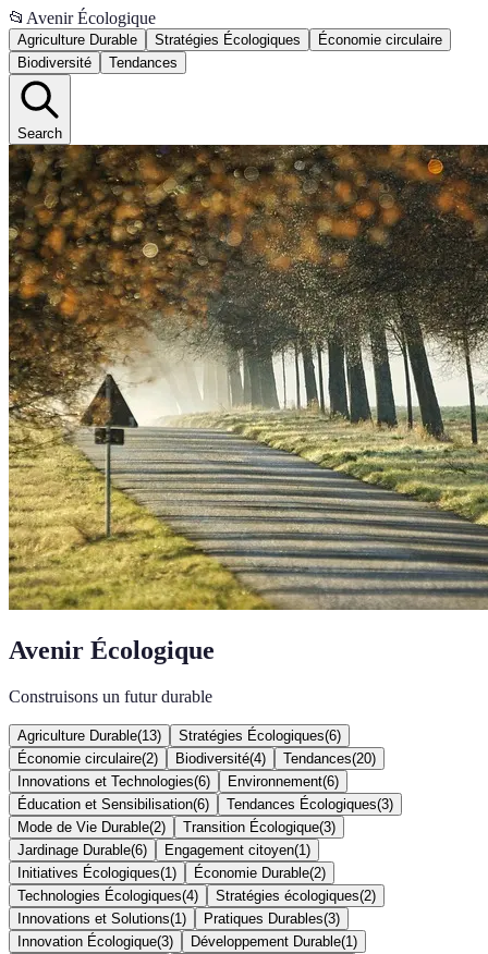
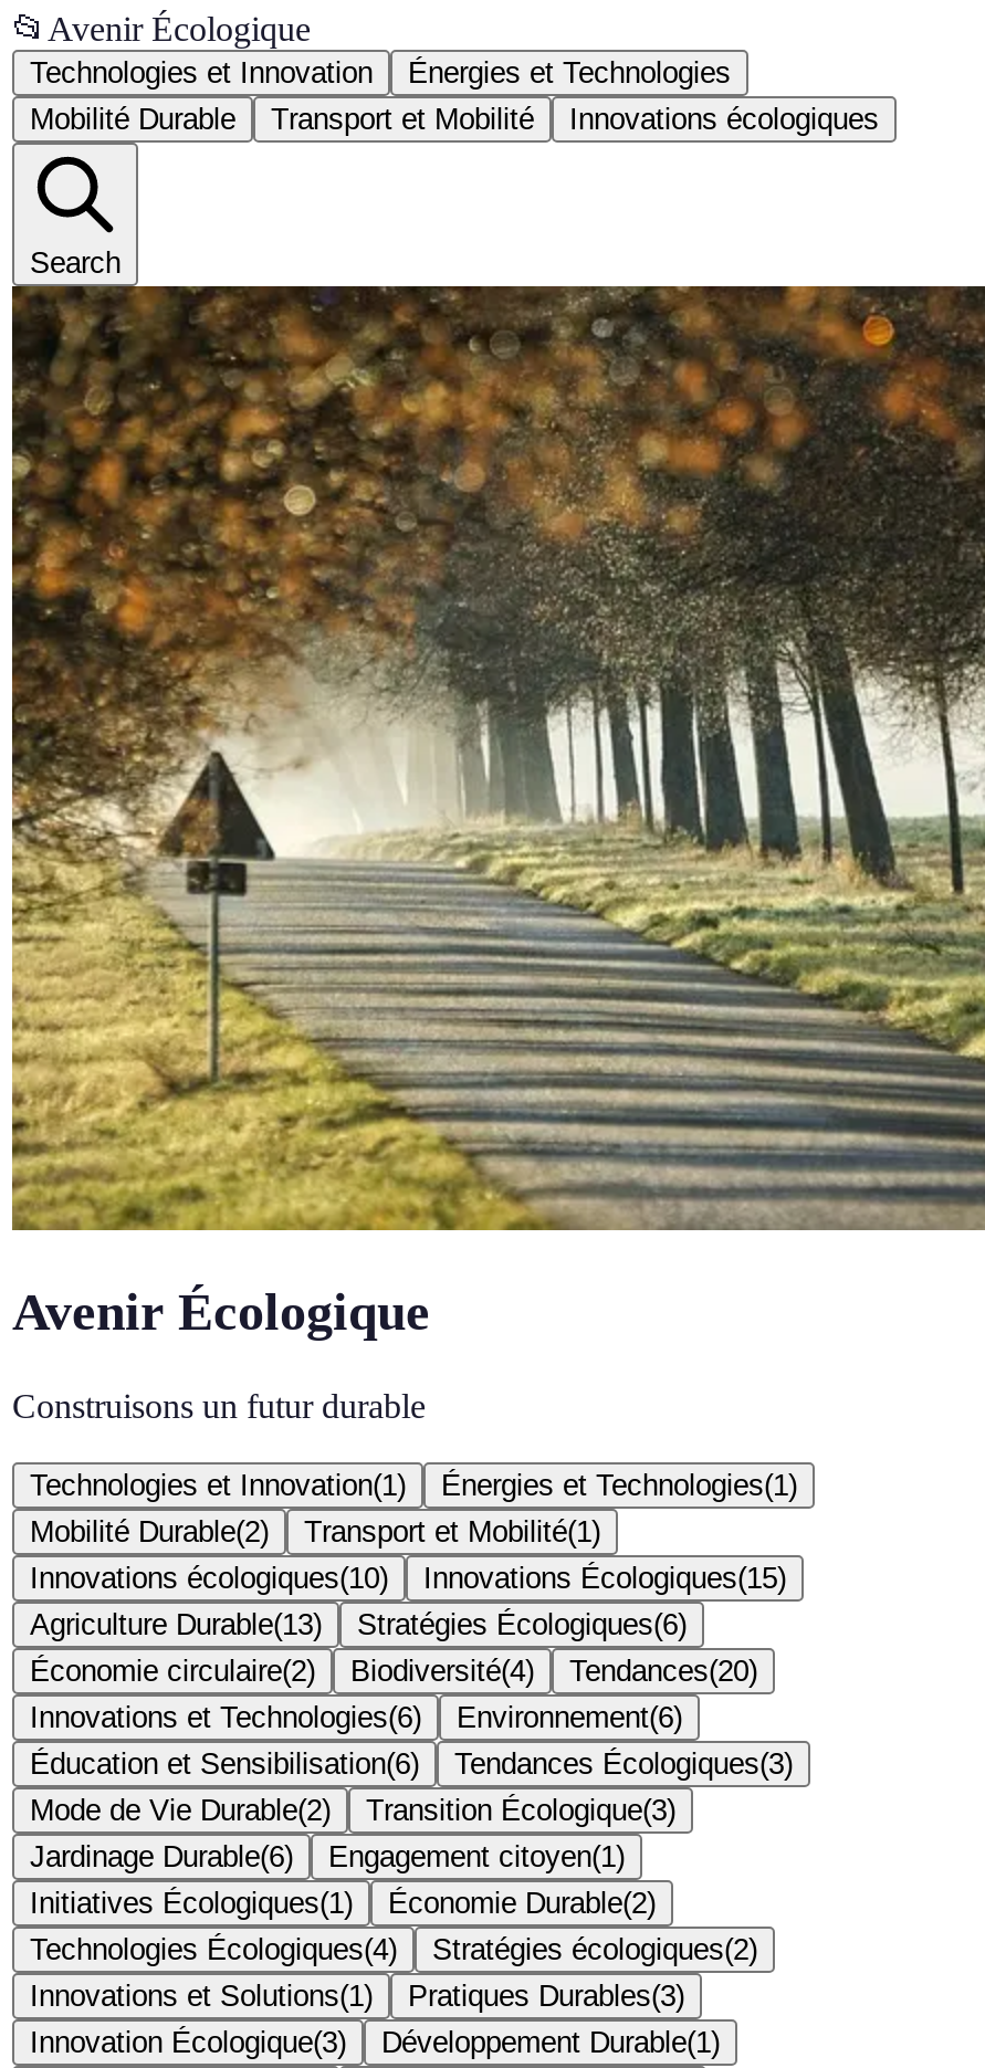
- Agriculture Durable
- Stratégies Écologiques
- Économie circulaire
- Biodiversité
- Tendances
+ Technologies et Innovation
+ Énergies et Technologies
+ Mobilité Durable
+ Transport et Mobilité
+ Innovations écologiques

+ Technologies et Innovation(1)
+ Énergies et Technologies(1)
+ Mobilité Durable(2)
+ Transport et Mobilité(1)
+ Innovations écologiques(10)
+ Innovations Écologiques(15)
